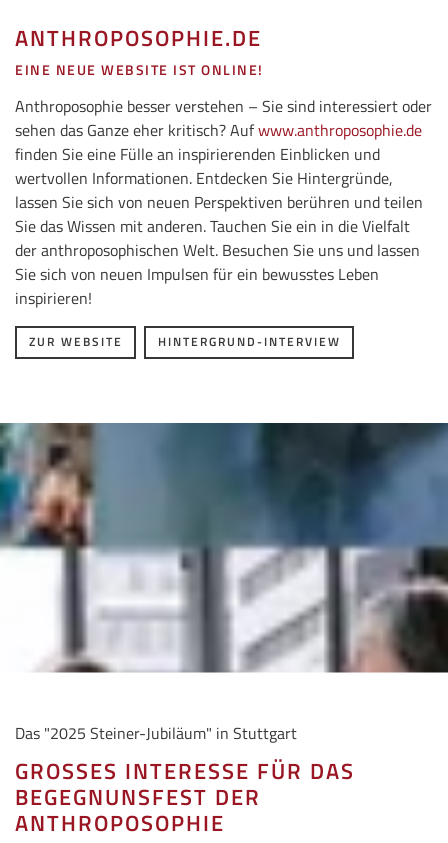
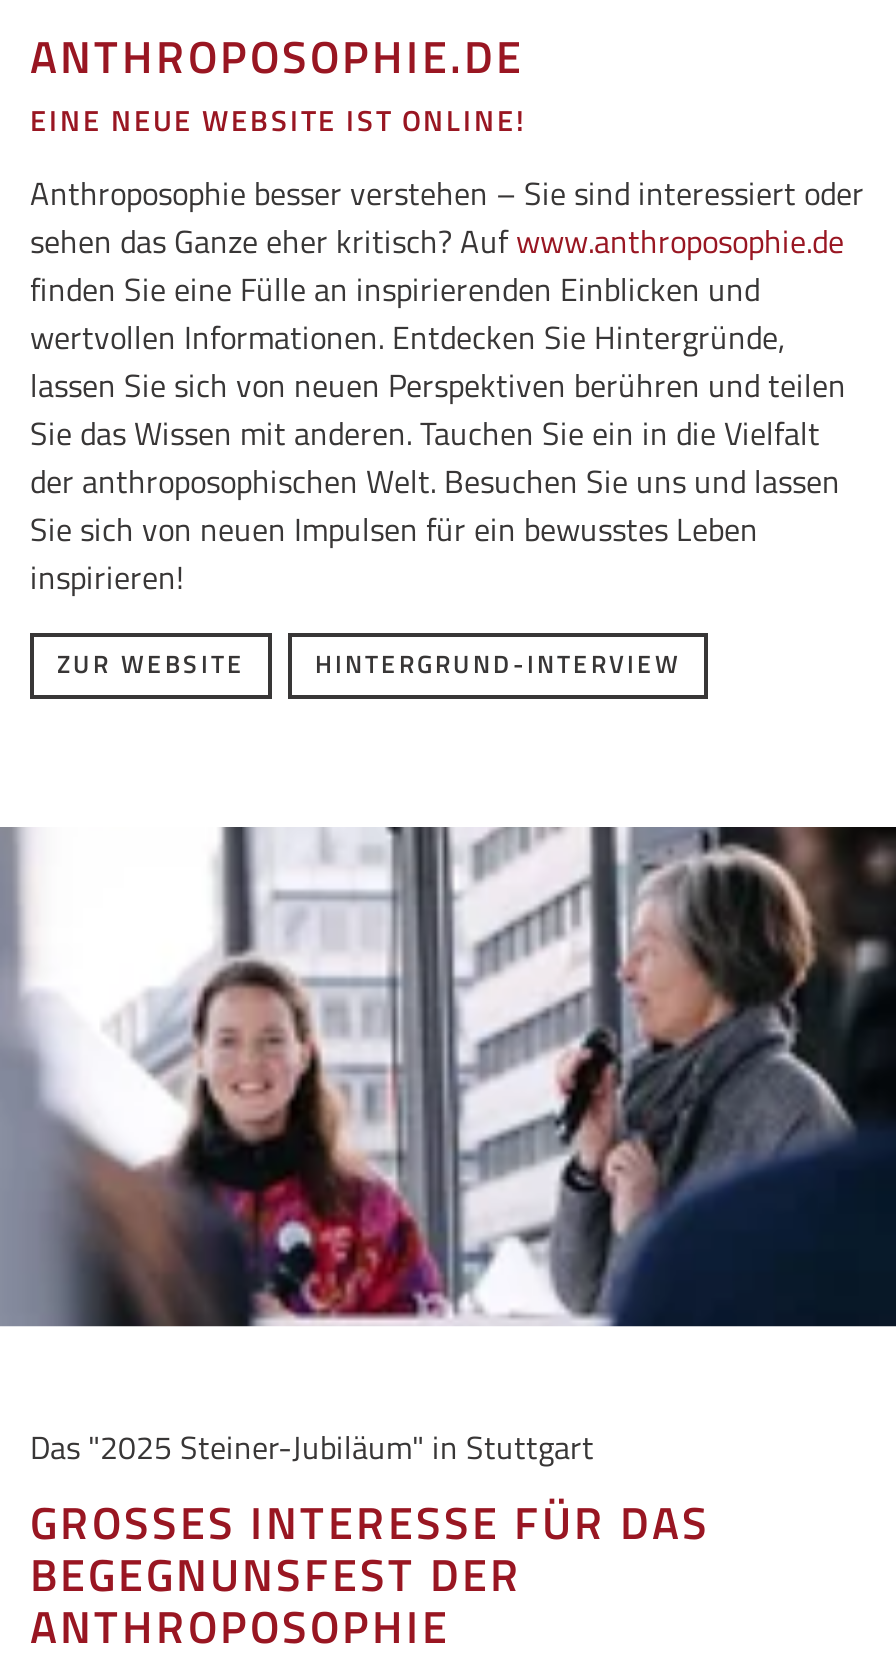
- [image]
+ [image]
